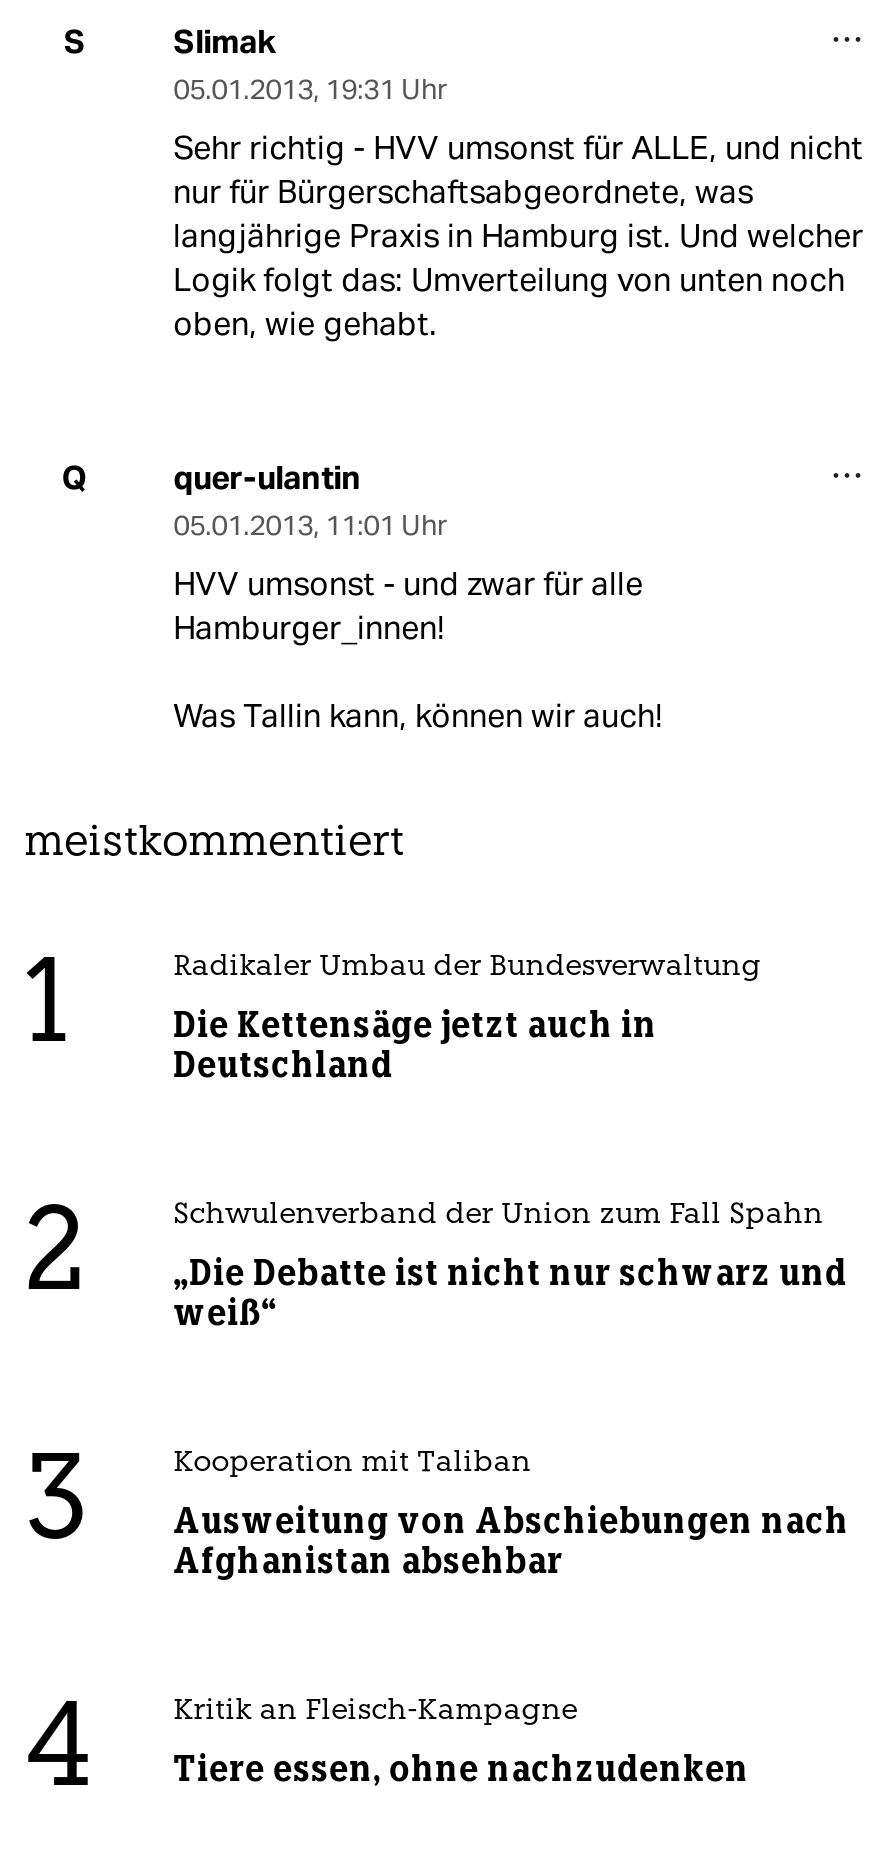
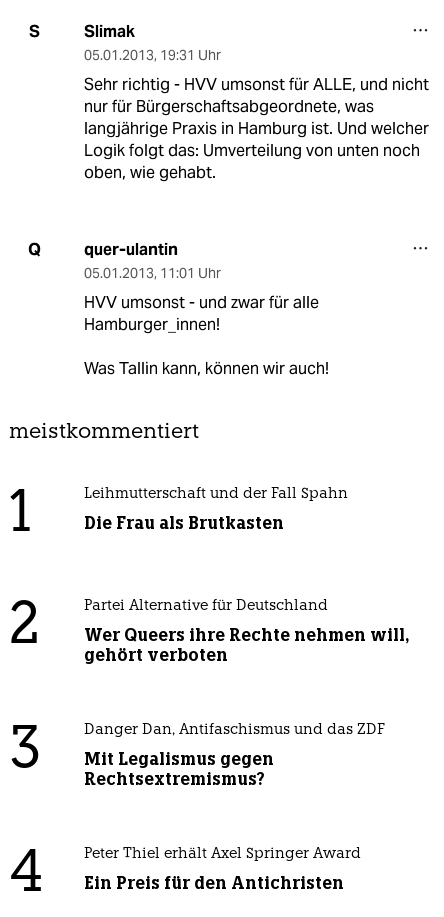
- Radikaler Umbau der Bundesverwaltung
+ Leihmutterschaft und der Fall Spahn

- Die Kettensäge jetzt auch in
- Deutschland
+ Die Frau als Brutkasten

- Schwulenverband der Union zum Fall Spahn
+ Partei Alternative für Deutschland

- „Die Debatte ist nicht nur schwarz und
- weiß“
+ Wer Queers ihre Rechte nehmen will,
+ gehört verboten

- Kooperation mit Taliban
+ Danger Dan, Antifaschismus und das ZDF

- Ausweitung von Abschiebungen nach
- Afghanistan absehbar
+ Mit Legalismus gegen
+ Rechtsextremismus?

- Kritik an Fleisch-Kampagne
+ Peter Thiel erhält Axel Springer Award

- Tiere essen, ohne nachzudenken
+ Ein Preis für den Antichristen
